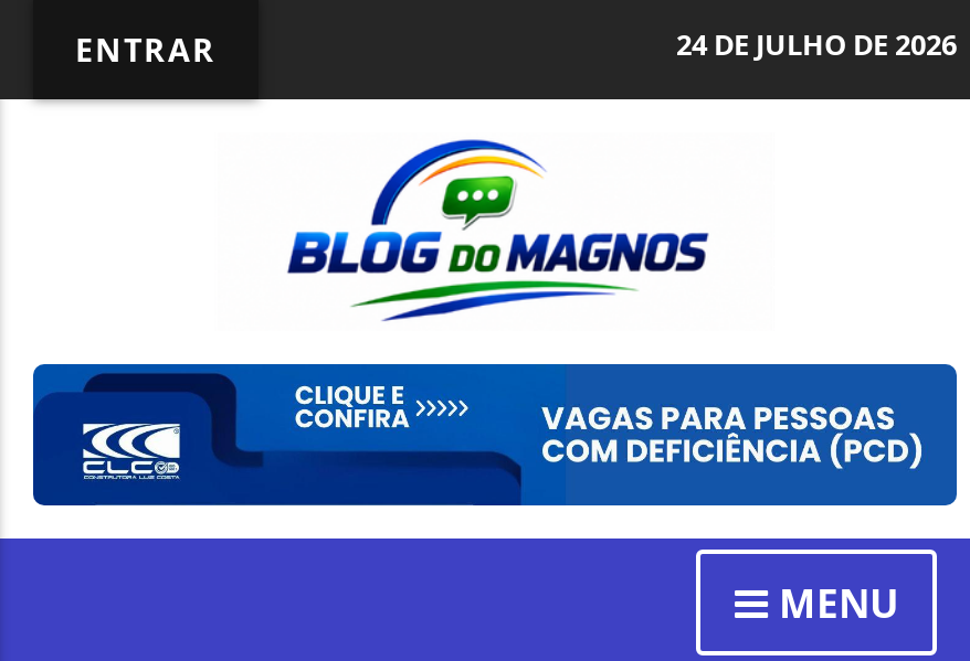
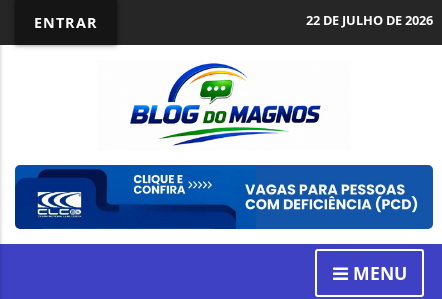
- 24 DE JULHO DE 2026
+ 22 DE JULHO DE 2026
